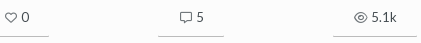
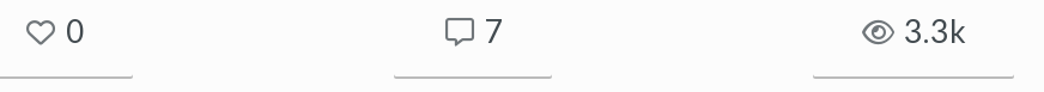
- 5
- 5.1k
+ 7
+ 3.3k
